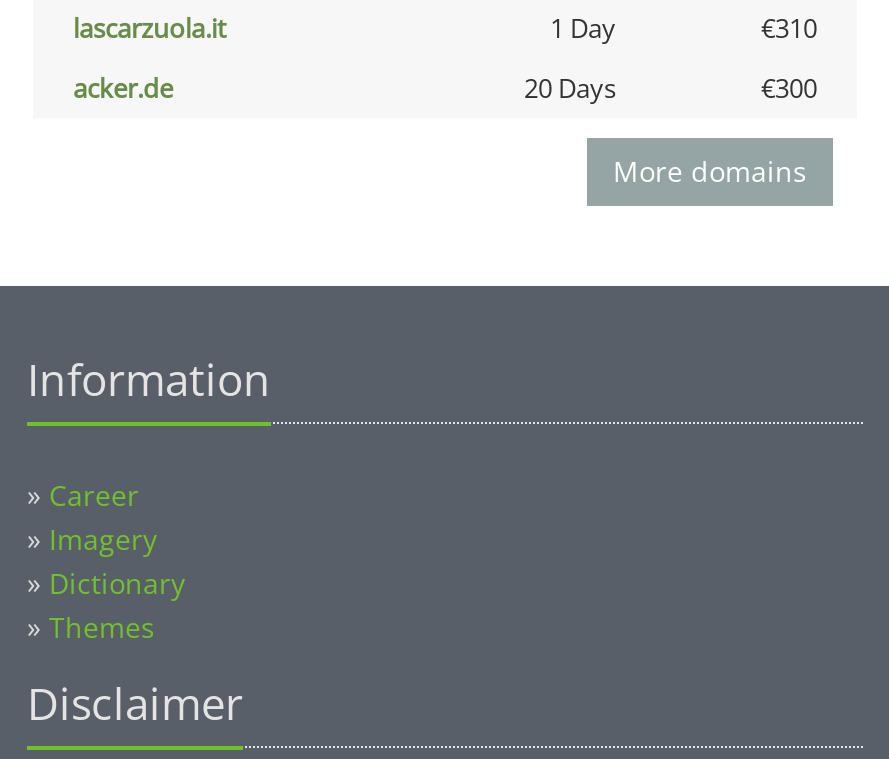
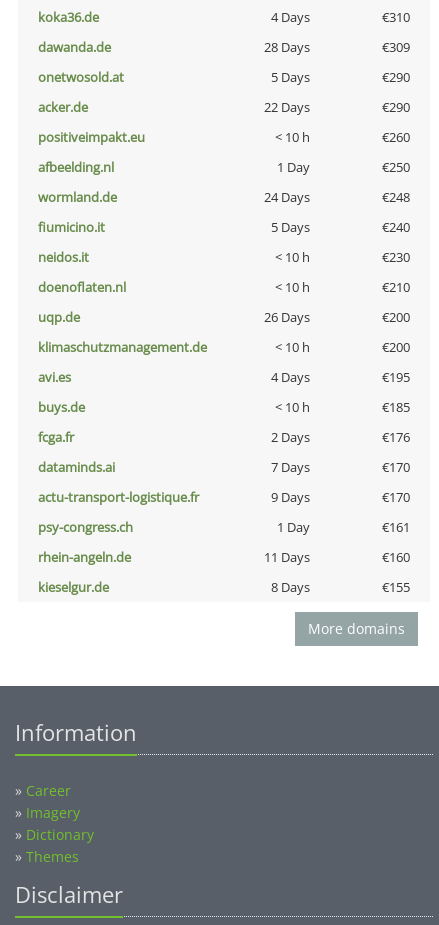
- lascarzuola.it
- 1 Day
+ koka36.de
+ 4 Days

+ dawanda.de
+ 28 Days
+ €309
+ onetwosold.at
+ 5 Days
+ €290

- 20 Days
- €300
+ 22 Days
+ €290
+ positiveimpakt.eu
+ < 10 h
+ €260
+ afbeelding.nl
+ 1 Day
+ €250
+ wormland.de
+ 24 Days
+ €248
+ fiumicino.it
+ 5 Days
+ €240
+ neidos.it
+ < 10 h
+ €230
+ doenoflaten.nl
+ < 10 h
+ €210
+ uqp.de
+ 26 Days
+ €200
+ klimaschutzmanagement.de
+ < 10 h
+ €200
+ avi.es
+ 4 Days
+ €195
+ buys.de
+ < 10 h
+ €185
+ fcga.fr
+ 2 Days
+ €176
+ dataminds.ai
+ 7 Days
+ €170
+ actu-transport-logistique.fr
+ 9 Days
+ €170
+ psy-congress.ch
+ 1 Day
+ €161
+ rhein-angeln.de
+ 11 Days
+ €160
+ kieselgur.de
+ 8 Days
+ €155
